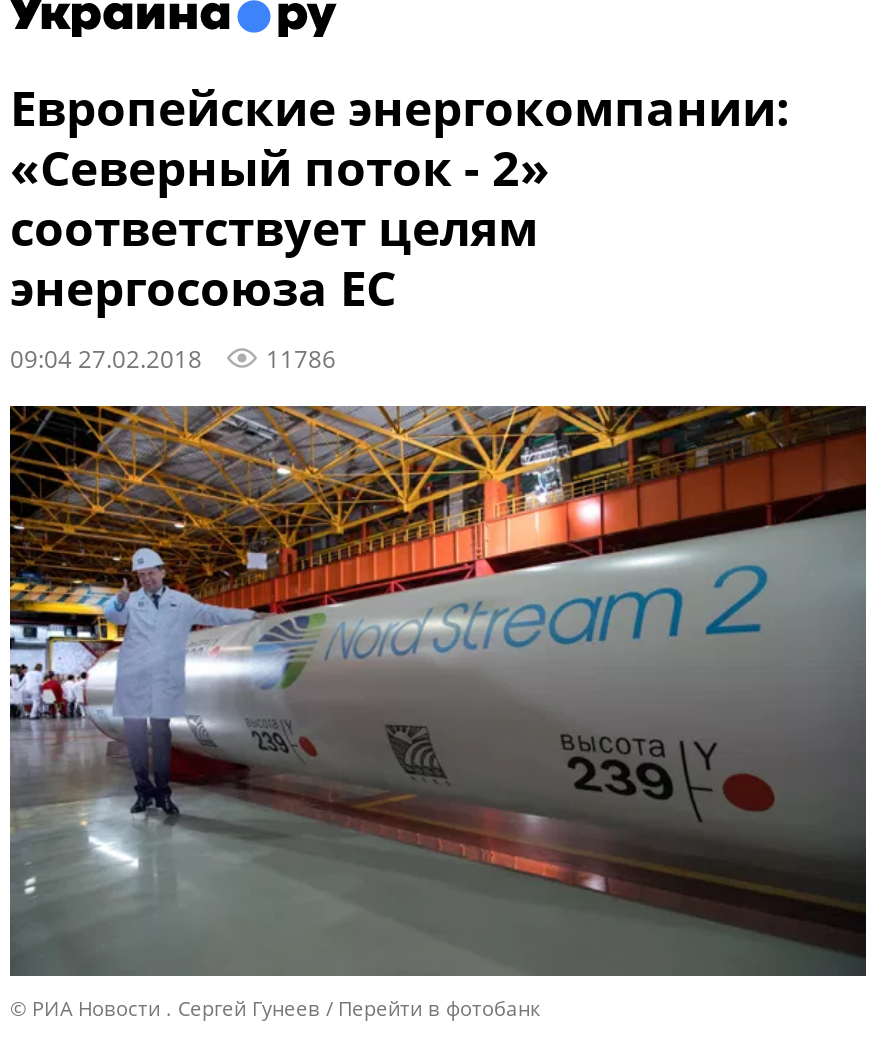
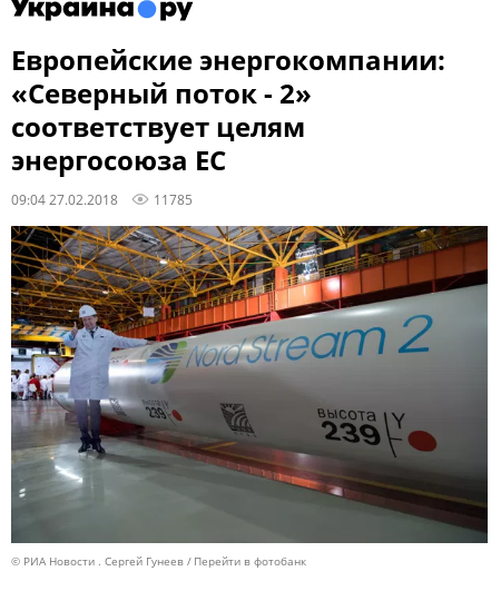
- 09:04 27.02.2018 11786
+ 09:04 27.02.2018 11785
